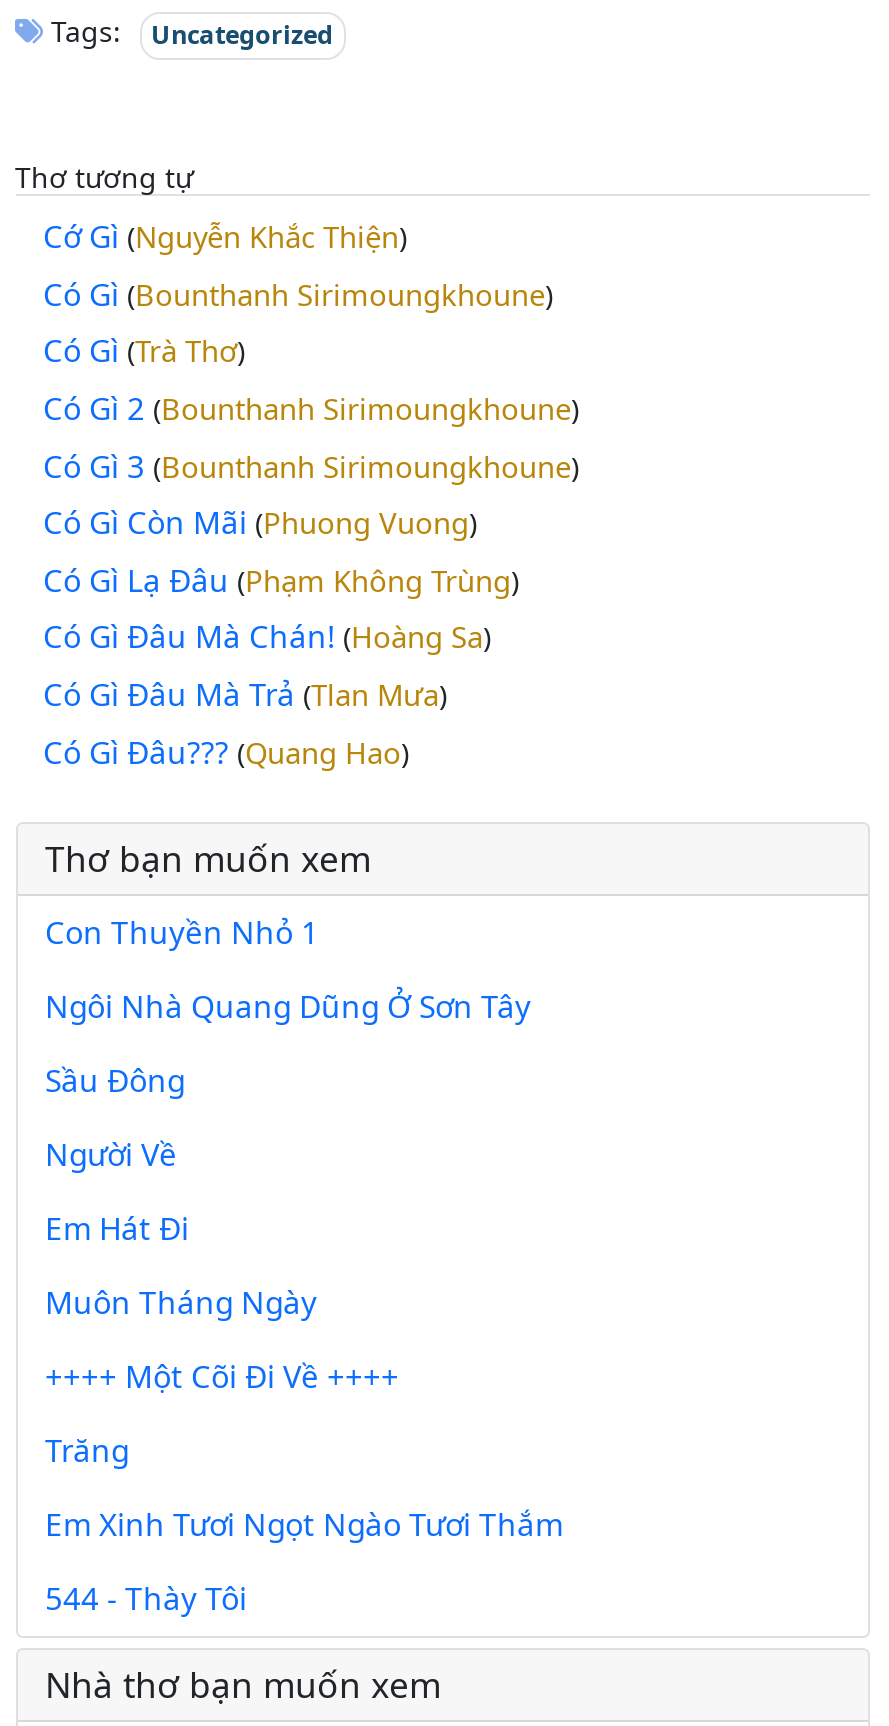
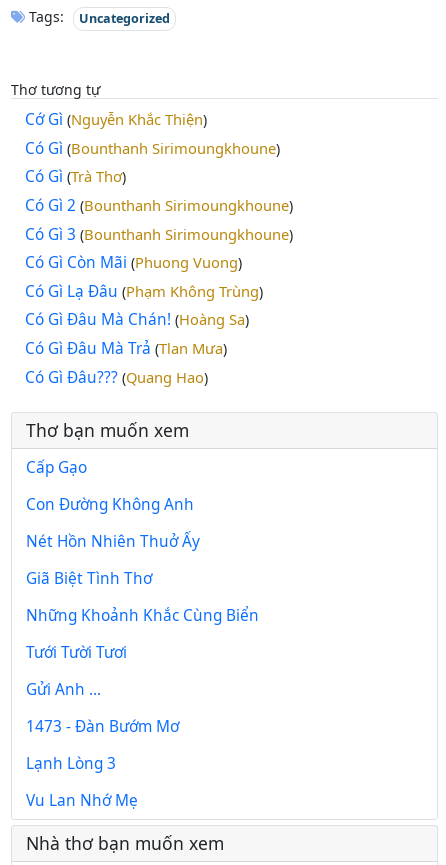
- Con Thuyền Nhỏ 1
+ Cấp Gạo

- Ngôi Nhà Quang Dũng Ở Sơn Tây
+ Con Đường Không Anh

- Sầu Đông
+ Nét Hồn Nhiên Thuở Ấy

- Người Về
+ Giã Biệt Tình Thơ

- Em Hát Đi
+ Những Khoảnh Khắc Cùng Biển

- Muôn Tháng Ngày
+ Tưới Tười Tươi

- ++++ Một Cõi Đi Về ++++
+ Gửi Anh ...

- Trăng
+ 1473 - Đàn Bướm Mơ

- Em Xinh Tươi Ngọt Ngào Tươi Thắm
+ Lạnh Lòng 3

- 544 - Thày Tôi
+ Vu Lan Nhớ Mẹ
